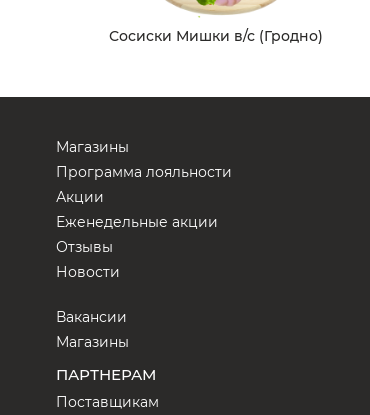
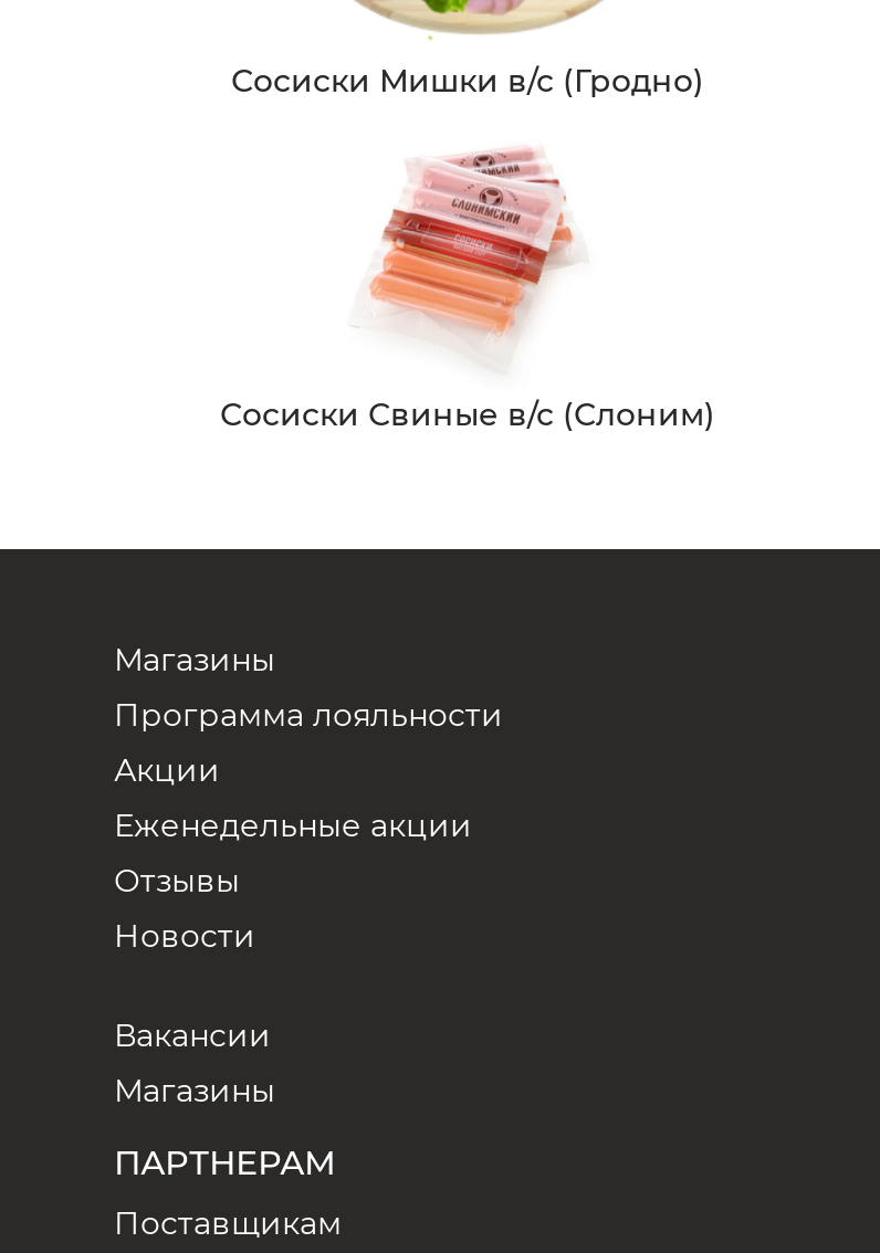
+ [image]
+ Сосиски Свиные в/с (Слоним)
